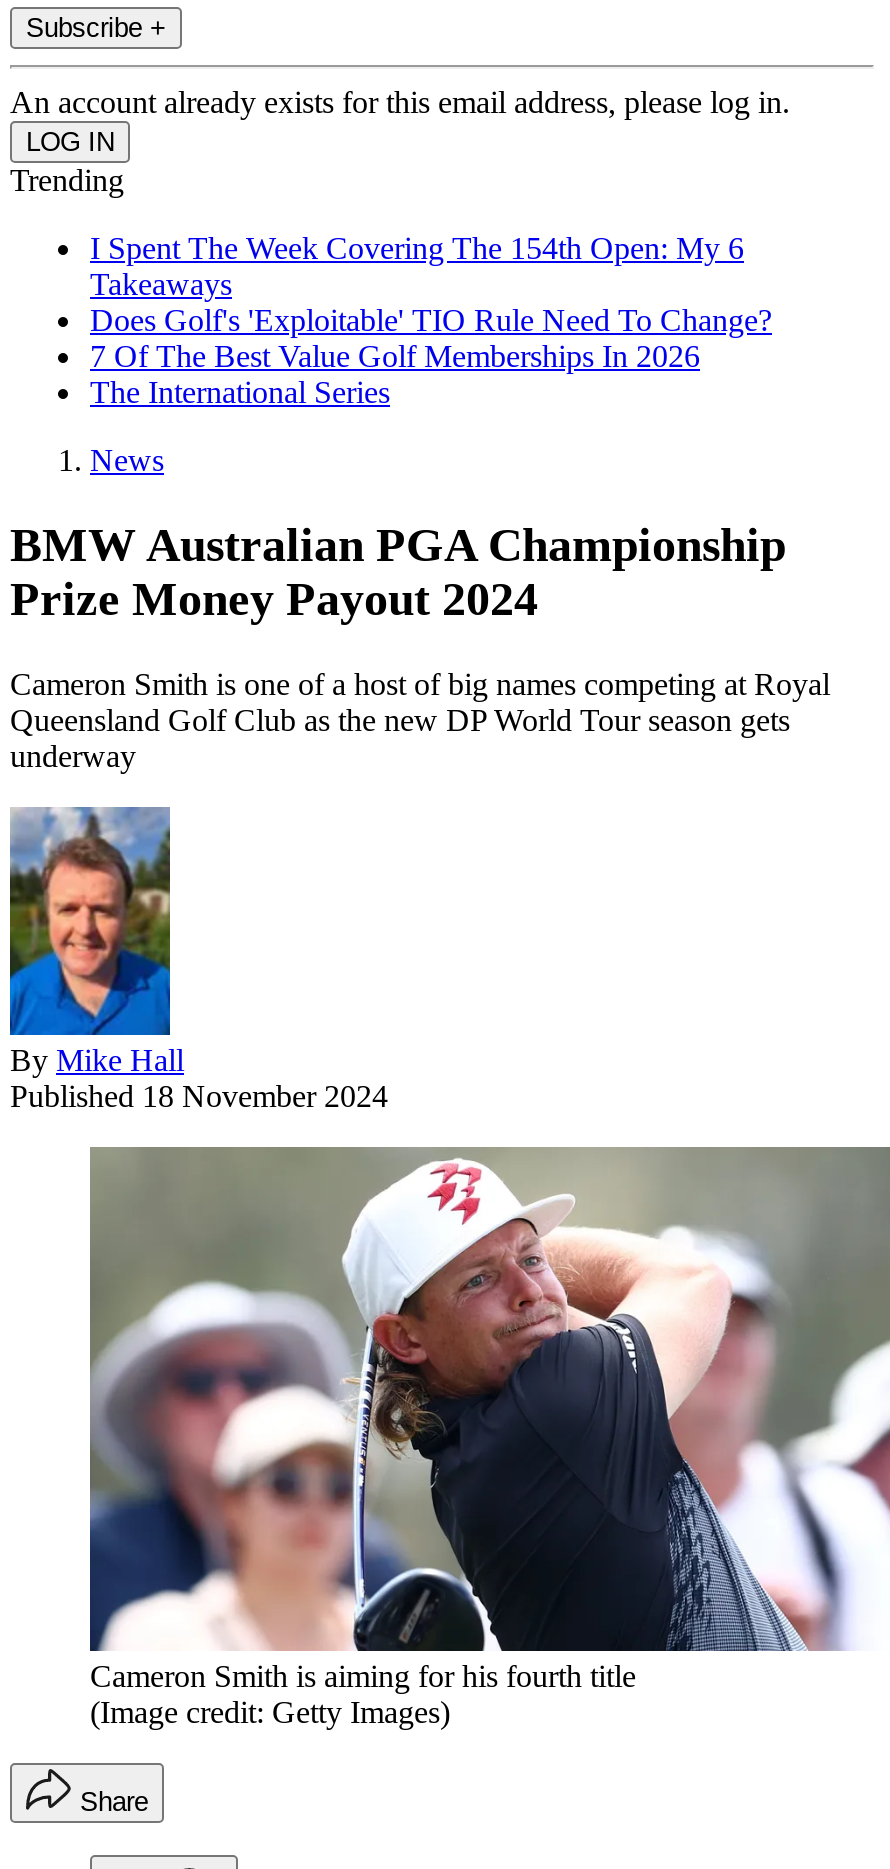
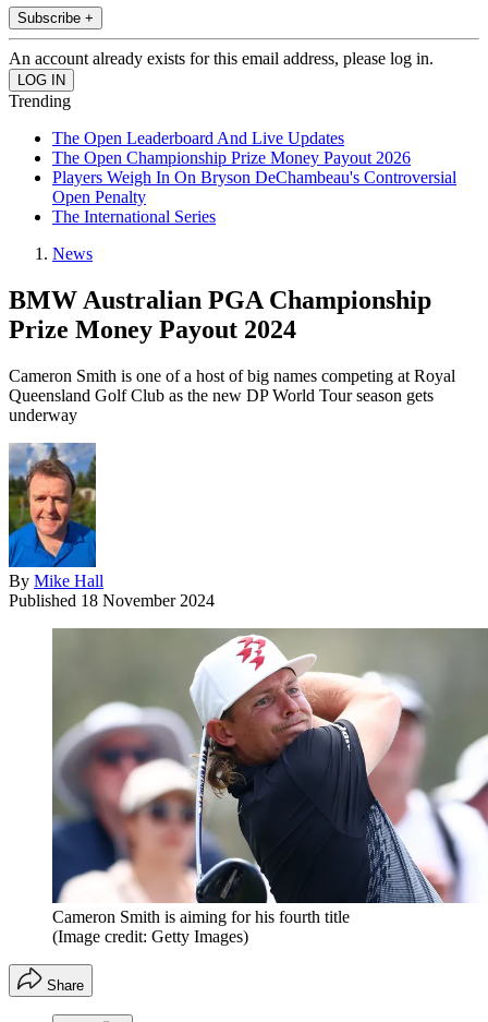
- I Spent The Week Covering The 154th Open: My 6
- Takeaways
- Does Golf's 'Exploitable' TIO Rule Need To Change?
- 7 Of The Best Value Golf Memberships In 2026
+ The Open Leaderboard And Live Updates
+ The Open Championship Prize Money Payout 2026
+ Players Weigh In On Bryson DeChambeau's Controversial
+ Open Penalty
